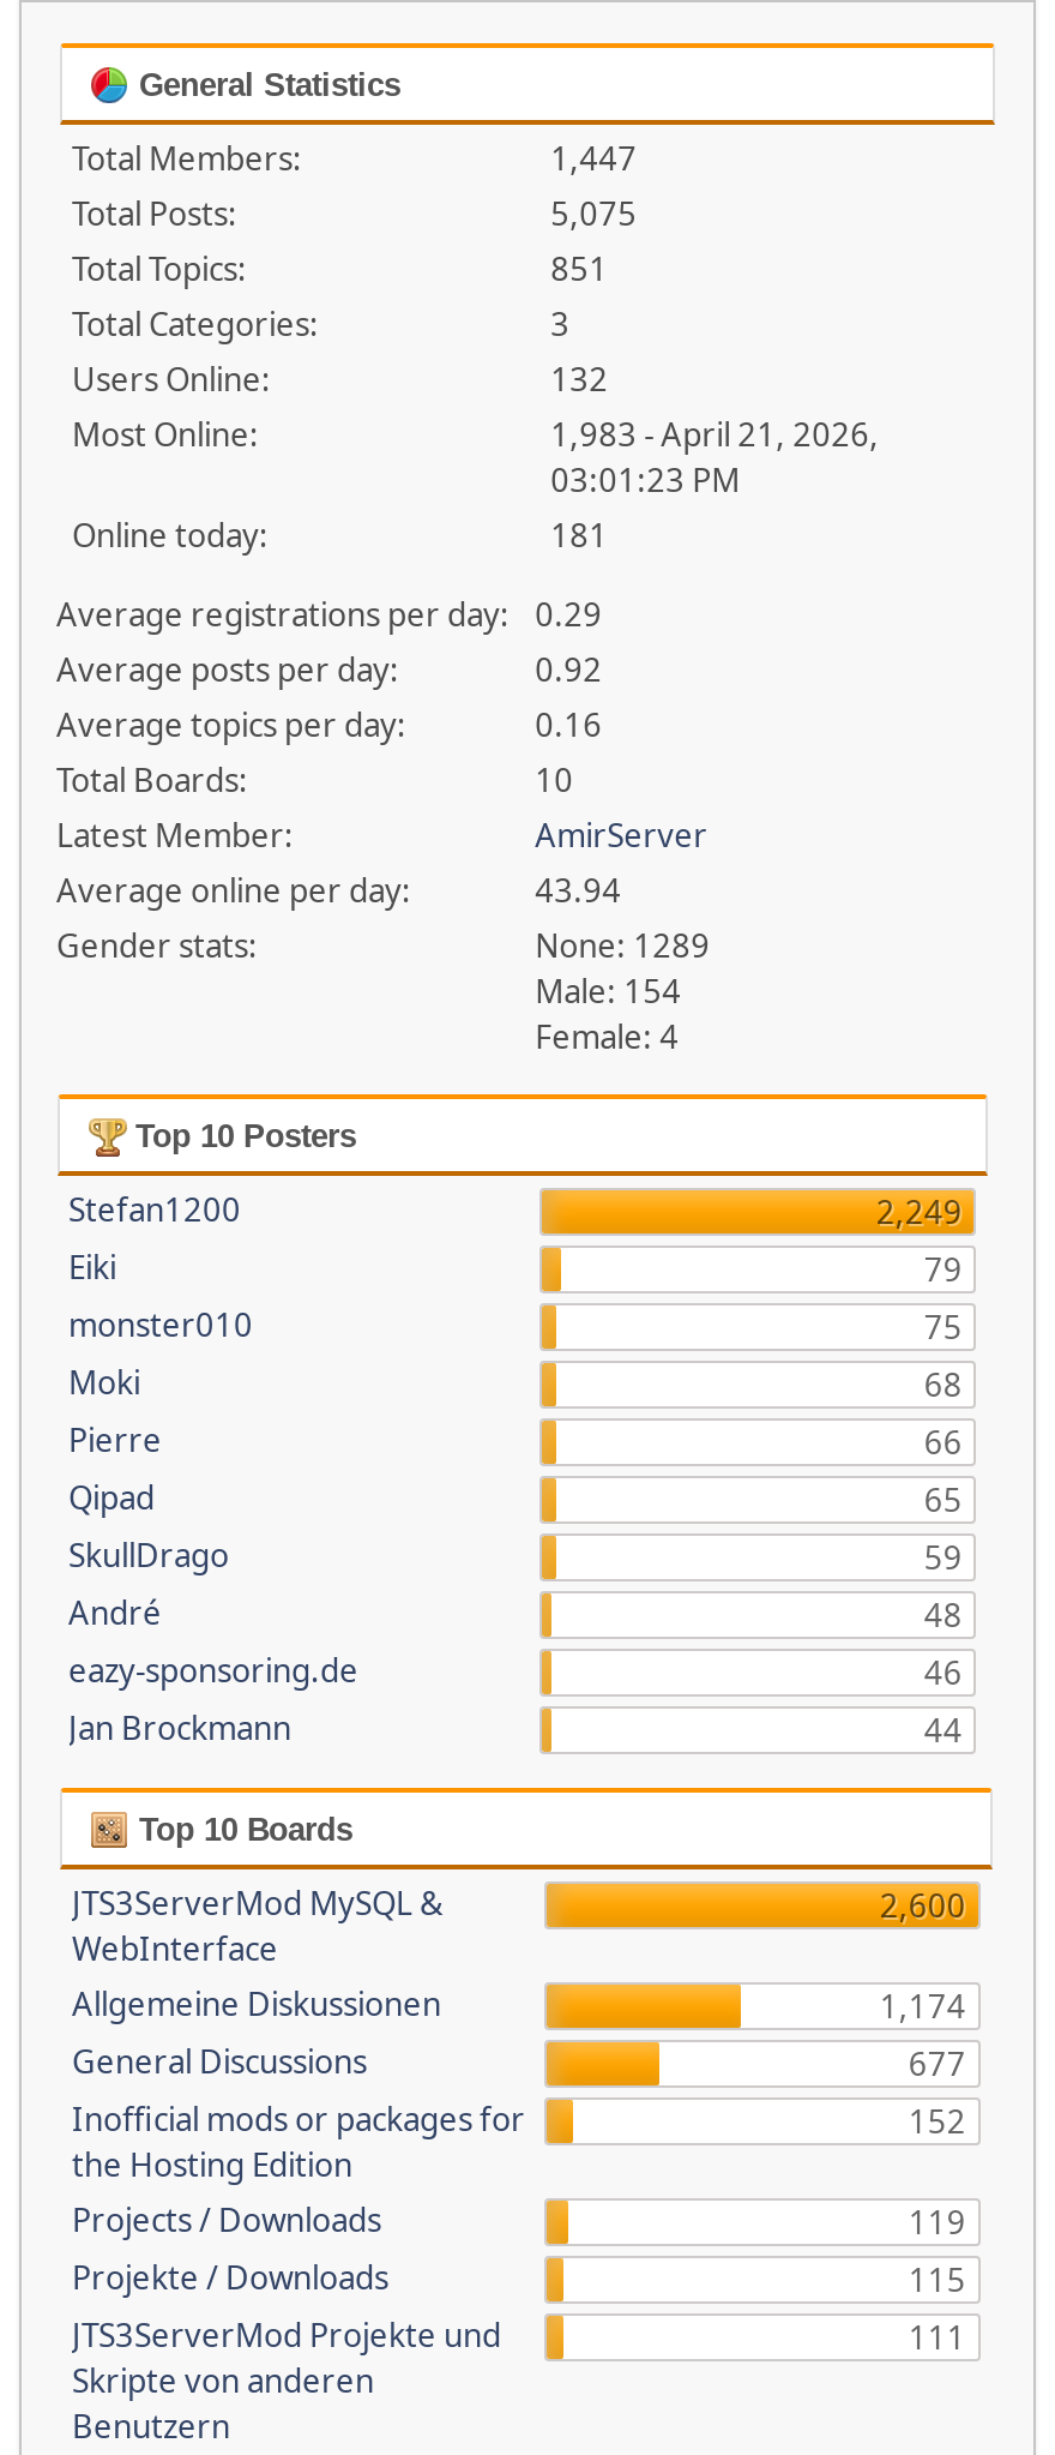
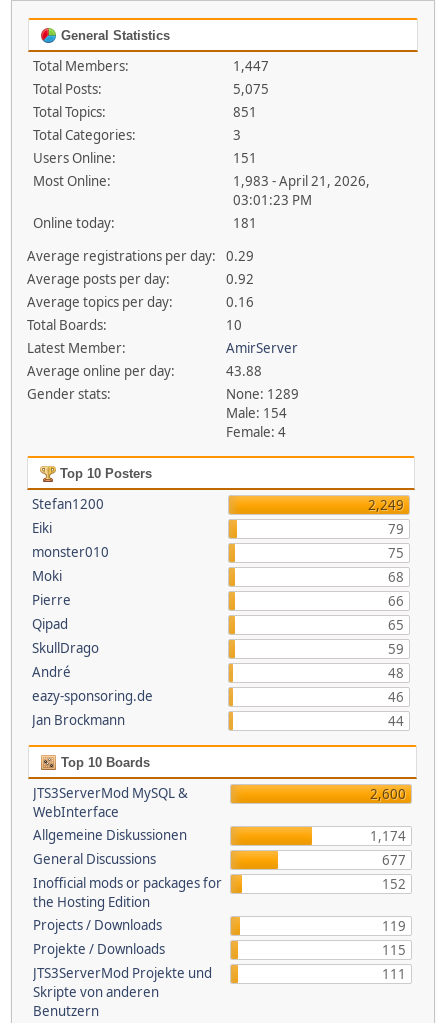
- 132
+ 151

- 43.94
+ 43.88
